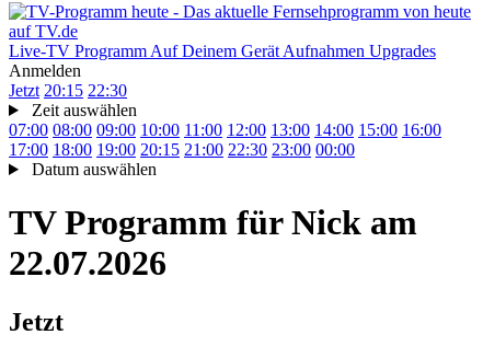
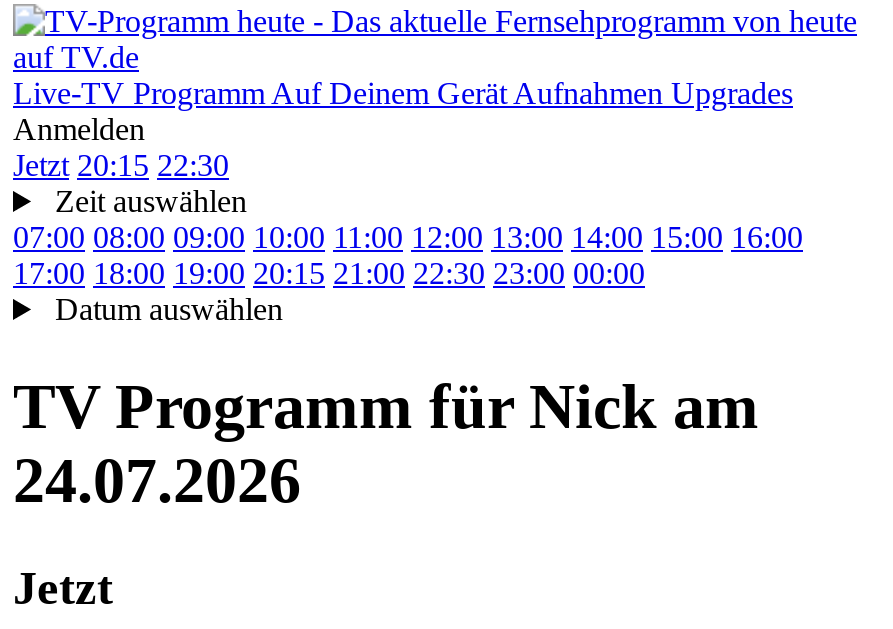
- 22.07.2026
+ 24.07.2026
